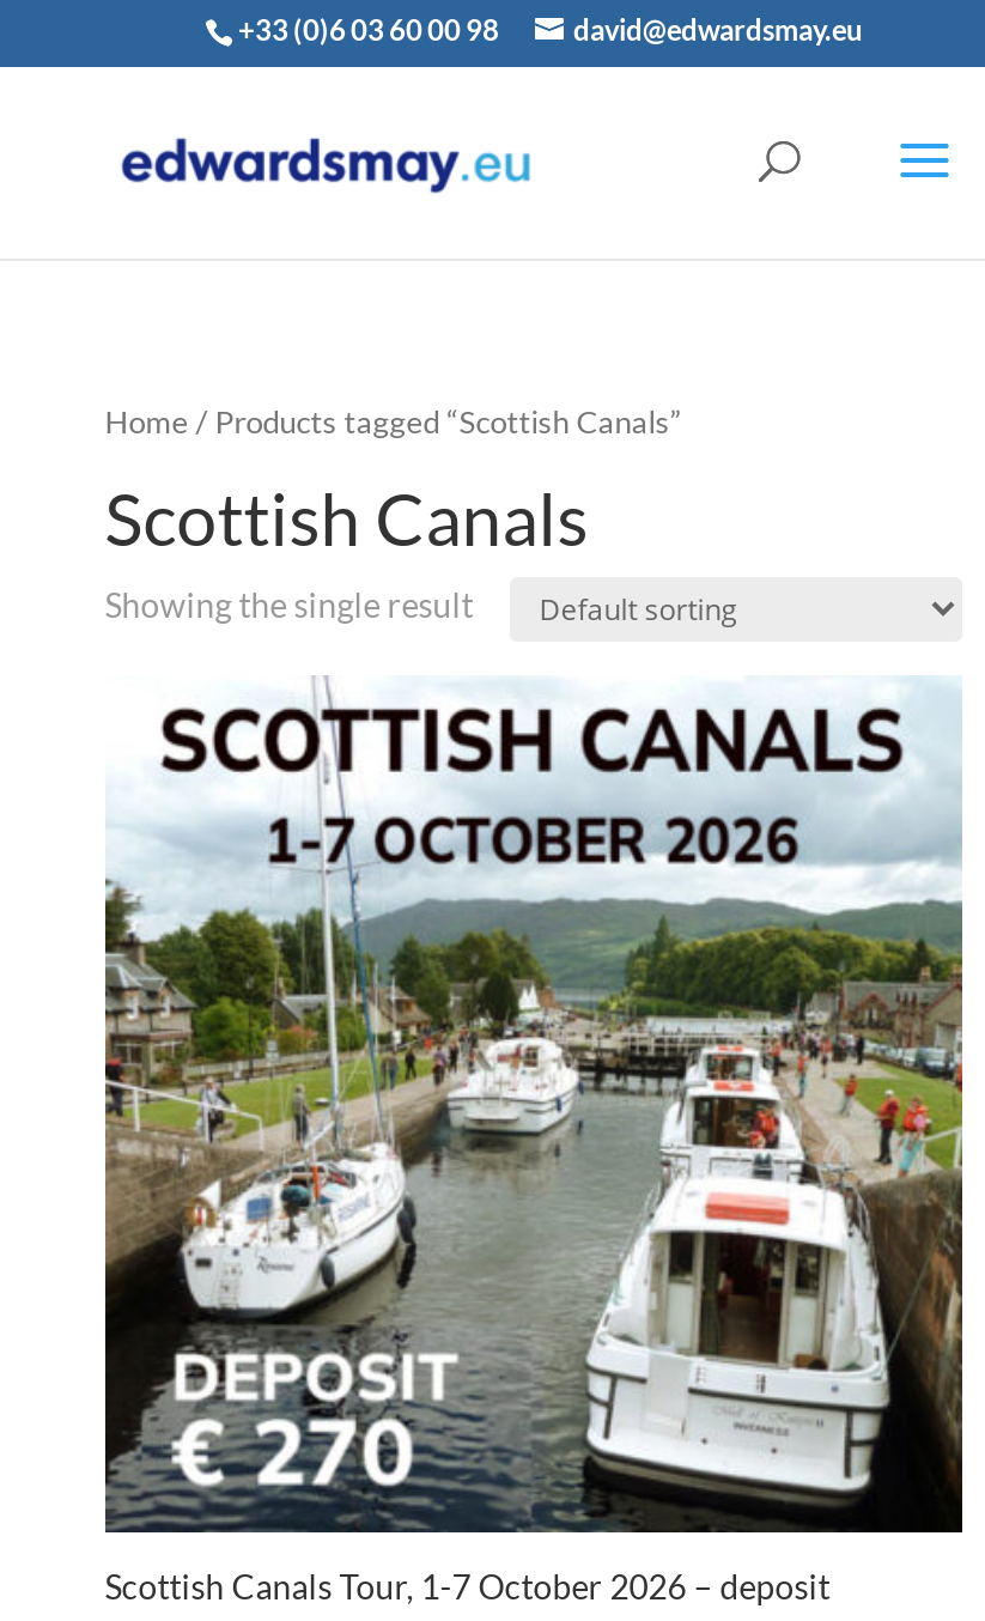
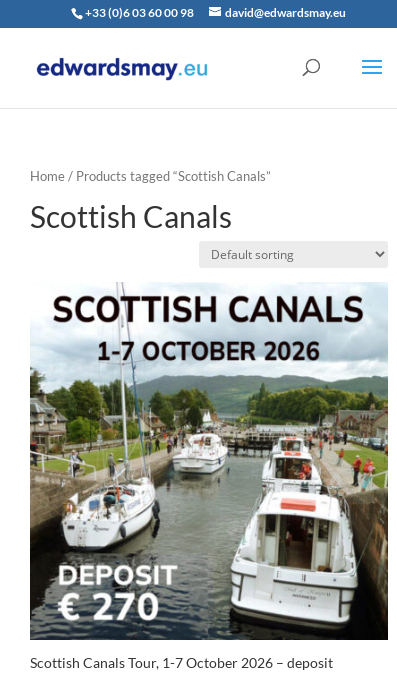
- Showing the single result
